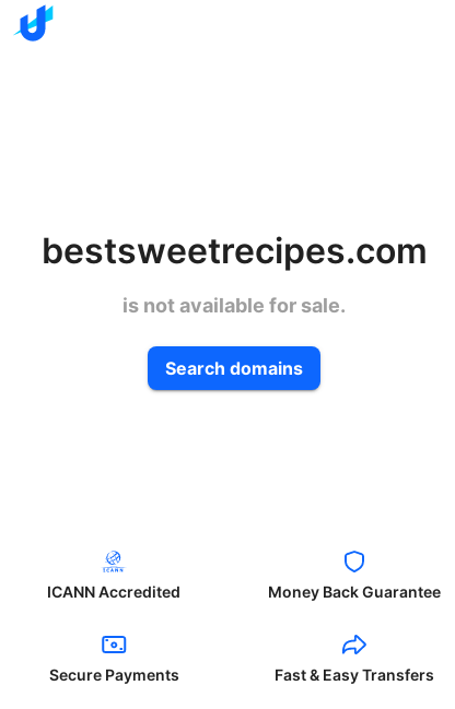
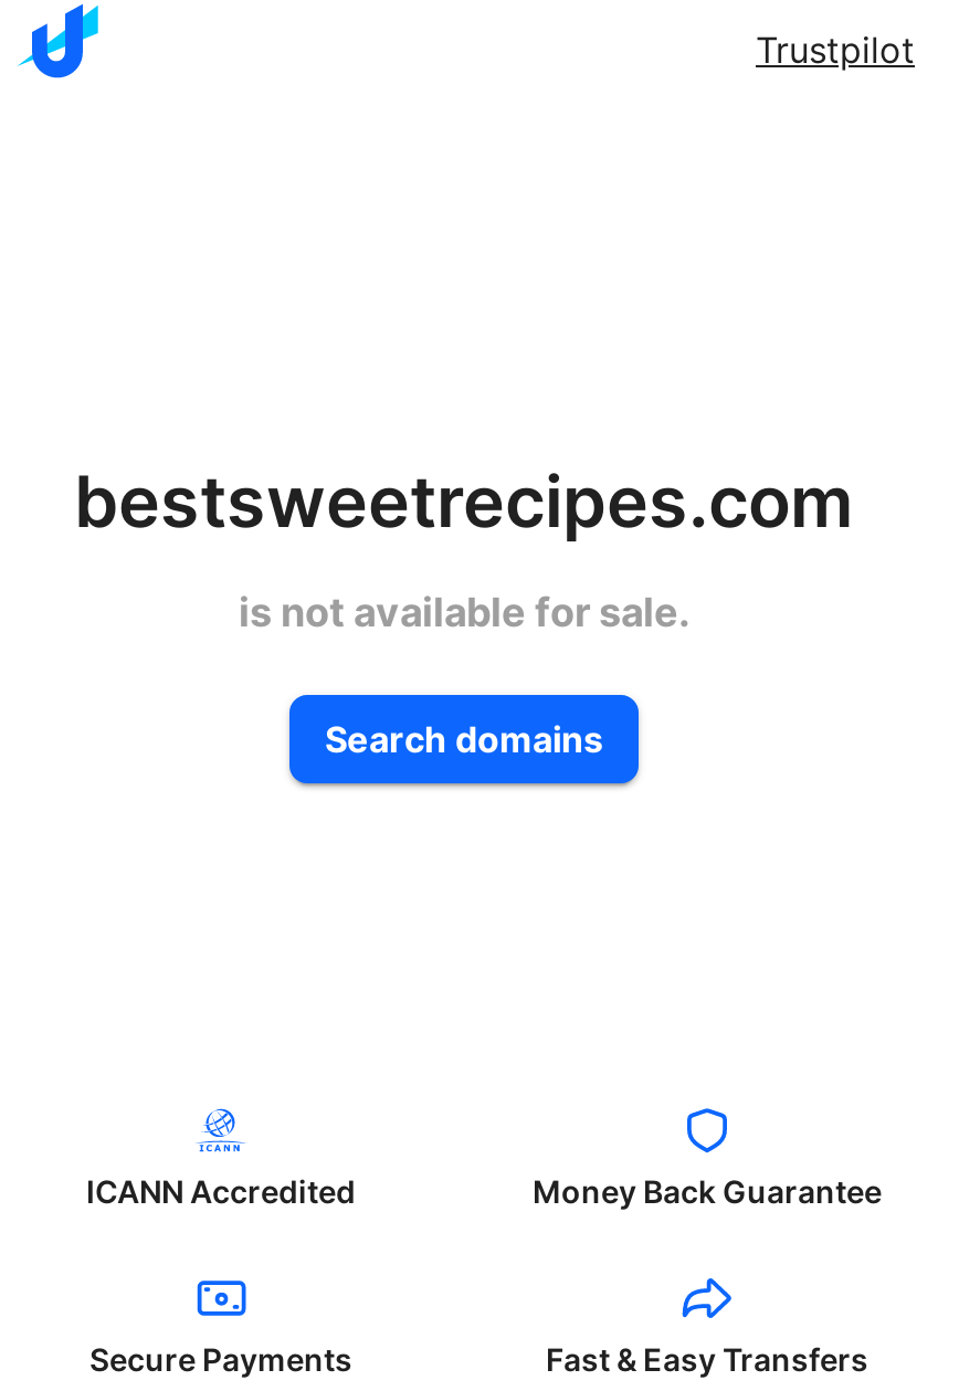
+ Trustpilot
